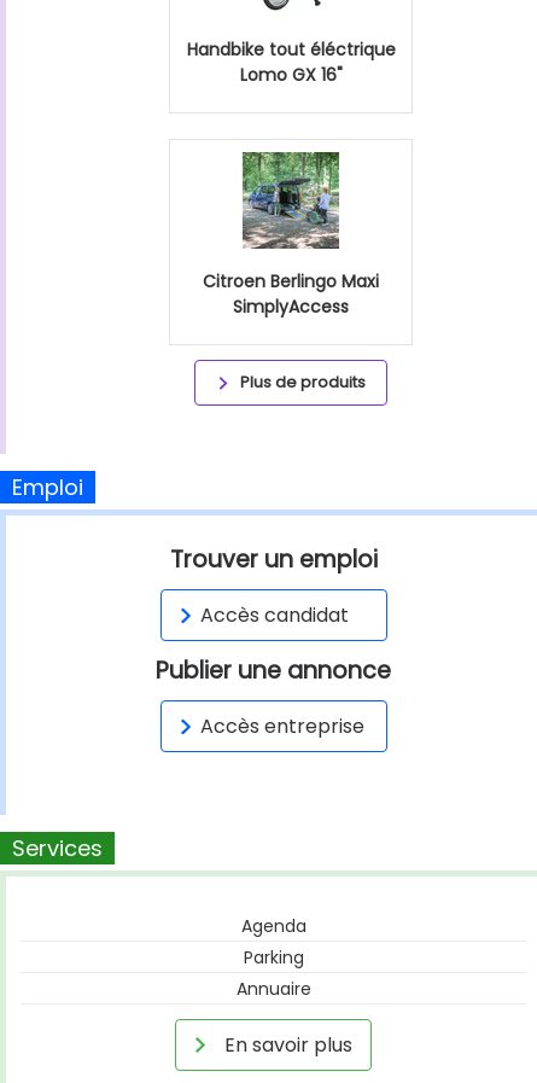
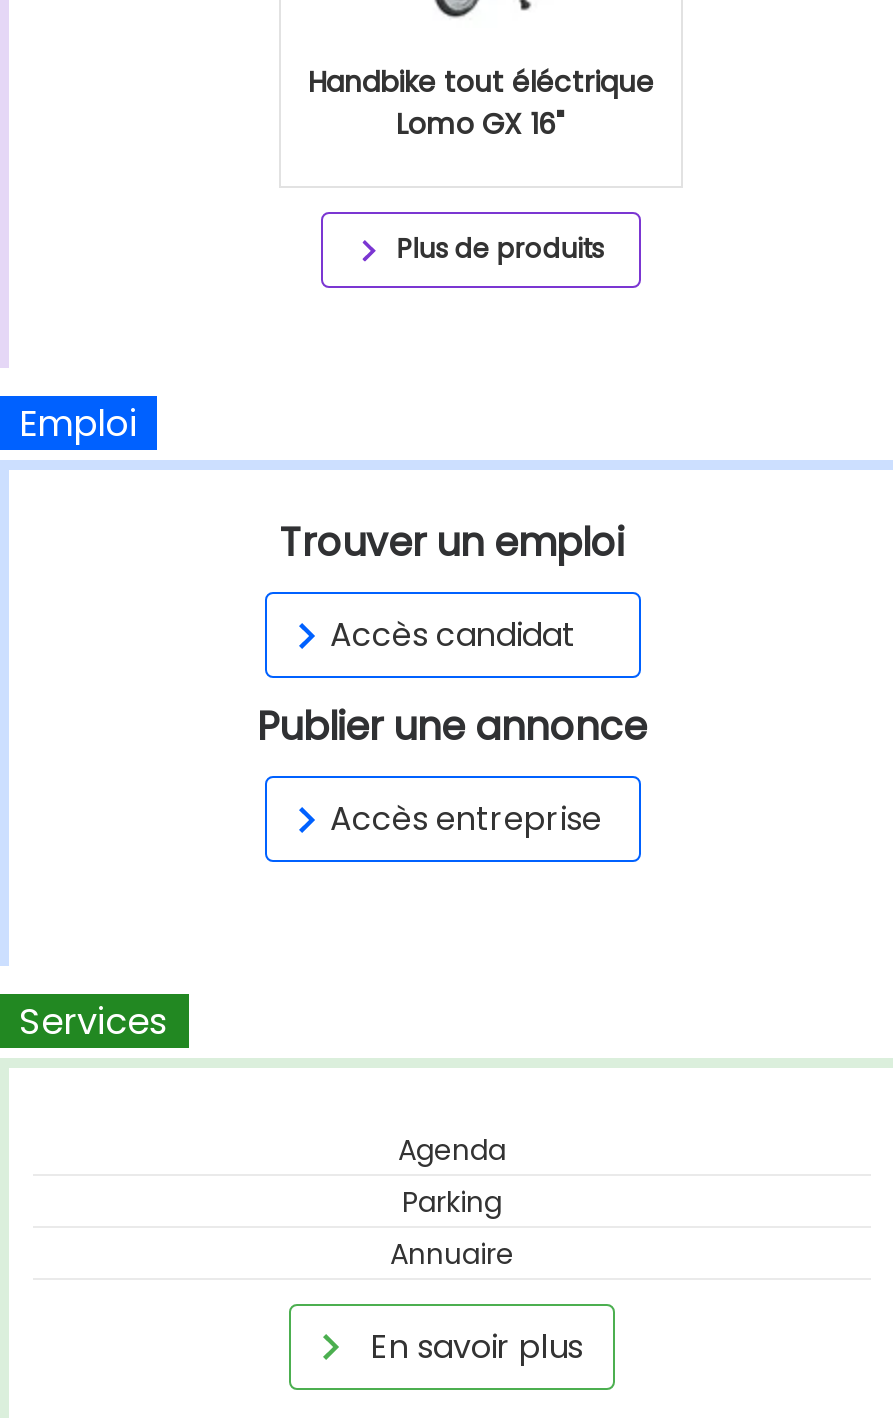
- [image]
- Citroen Berlingo Maxi
- SimplyAccess
